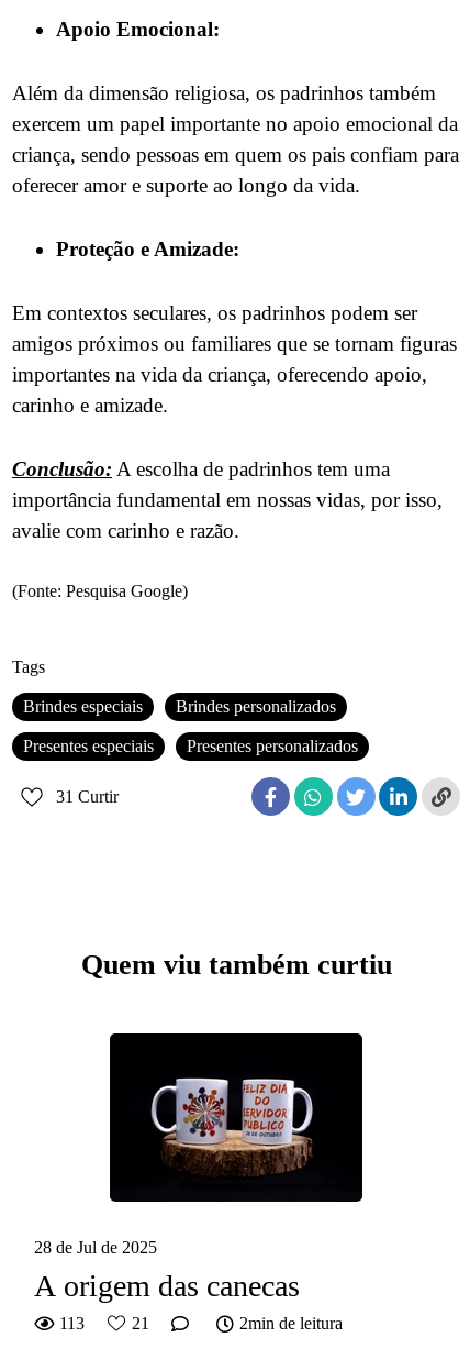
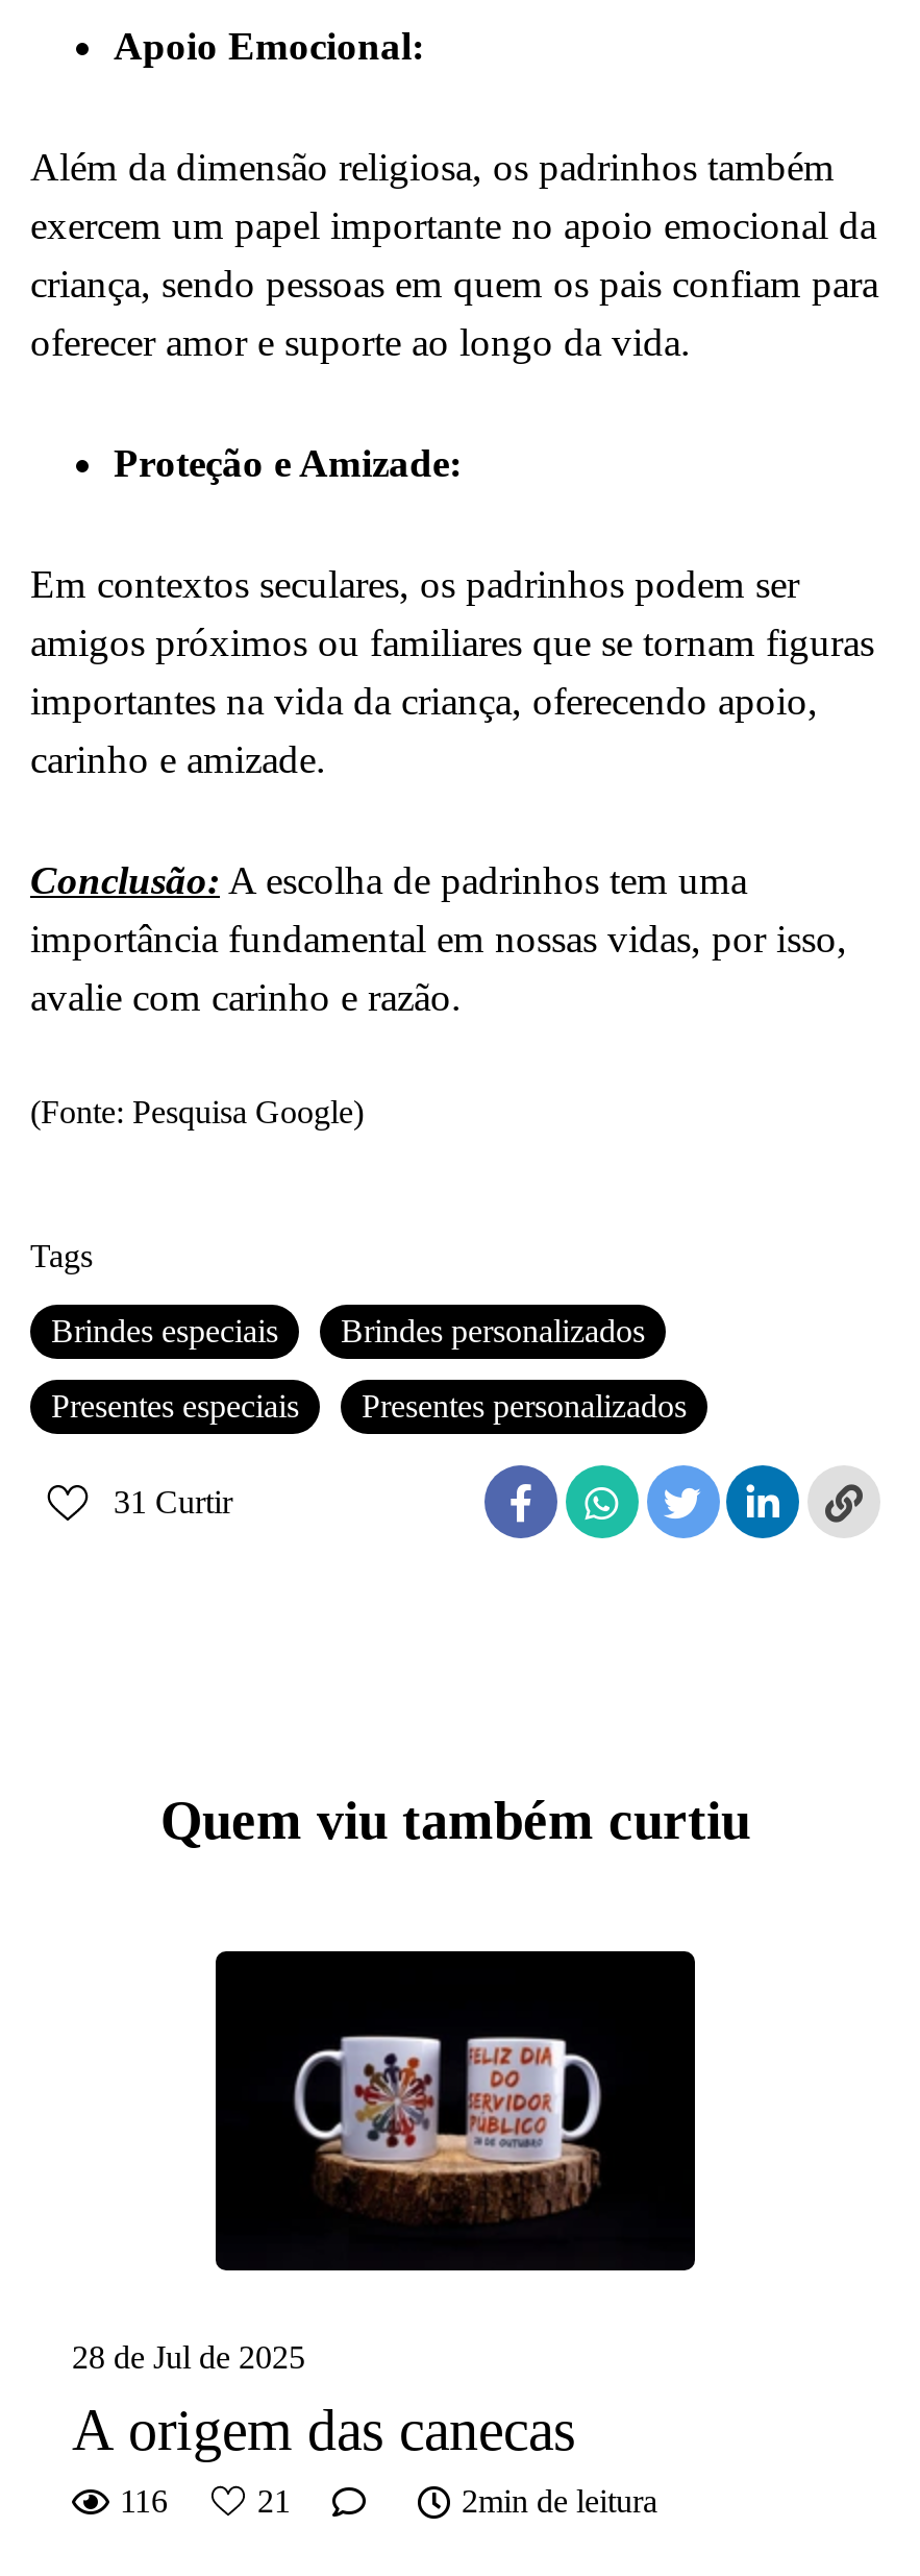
- 113
+ 116
